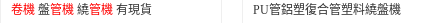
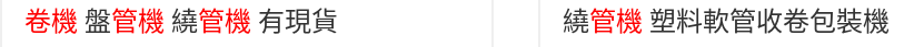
- PU管鋁塑復合管塑料繞盤機
+ 繞管機塑料軟管收卷包裝機
